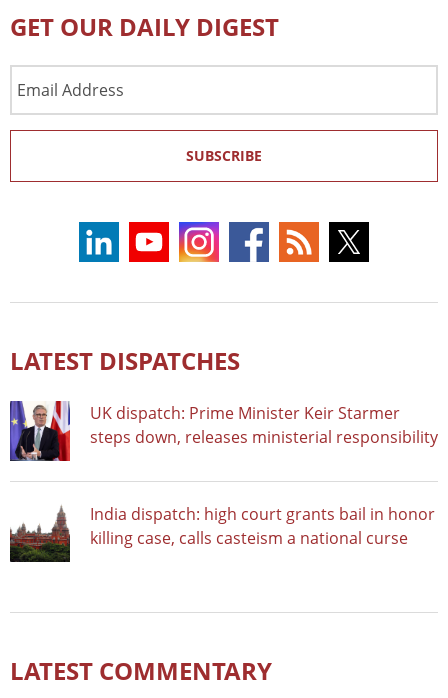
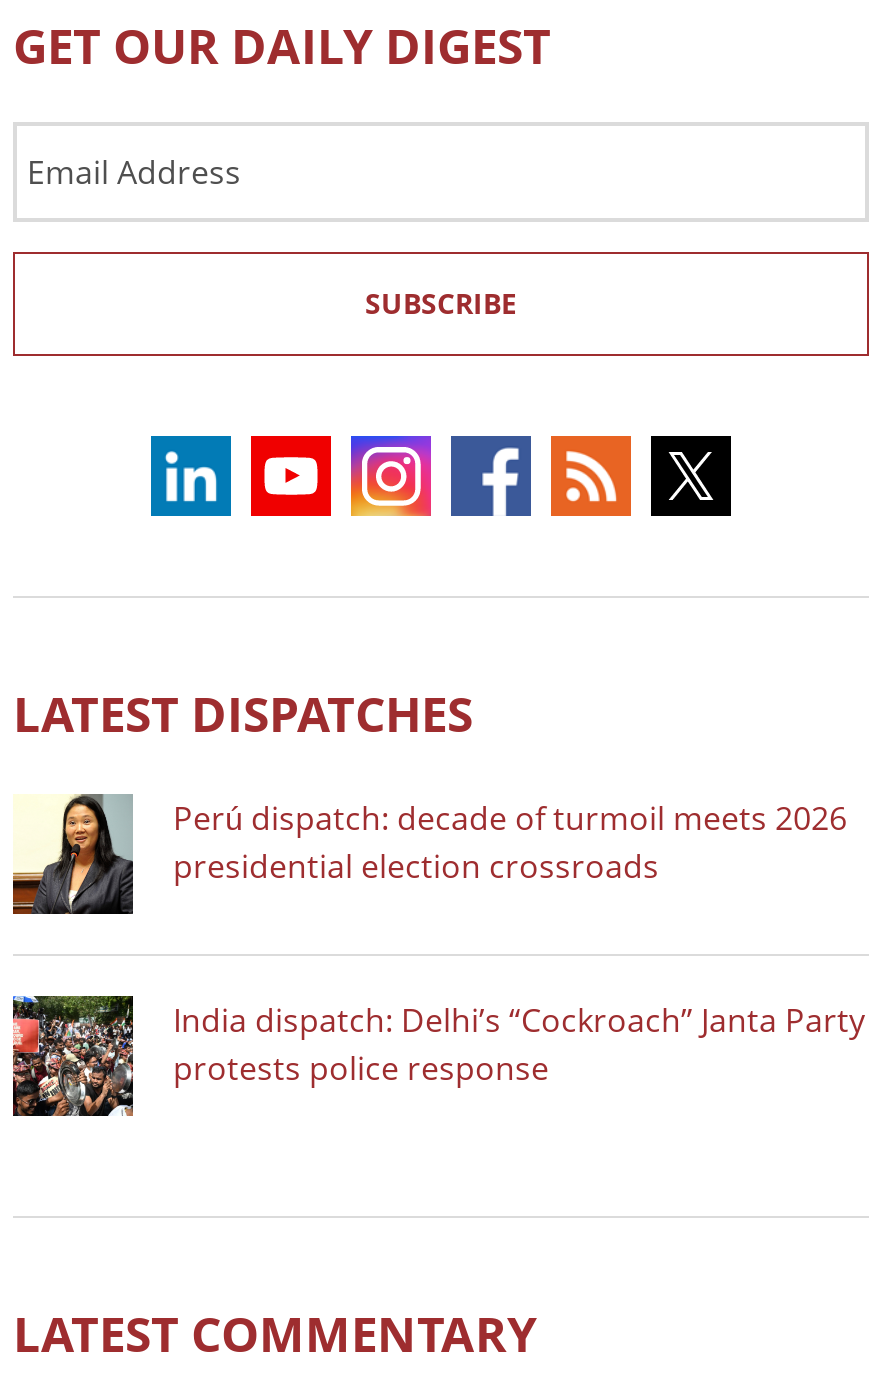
- [image]
- UK dispatch: Prime Minister Keir Starmer
- steps down, releases ministerial responsibility
+ [image]
+ Perú dispatch: decade of turmoil meets 2026
+ presidential election crossroads

- [image]
- India dispatch: high court grants bail in honor
- killing case, calls casteism a national curse
+ [image]
+ India dispatch: Delhi’s “Cockroach” Janta Party
+ protests police response
